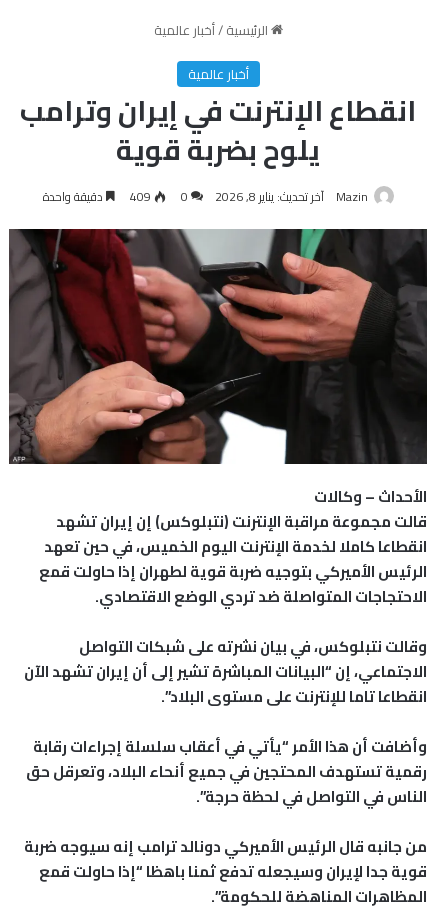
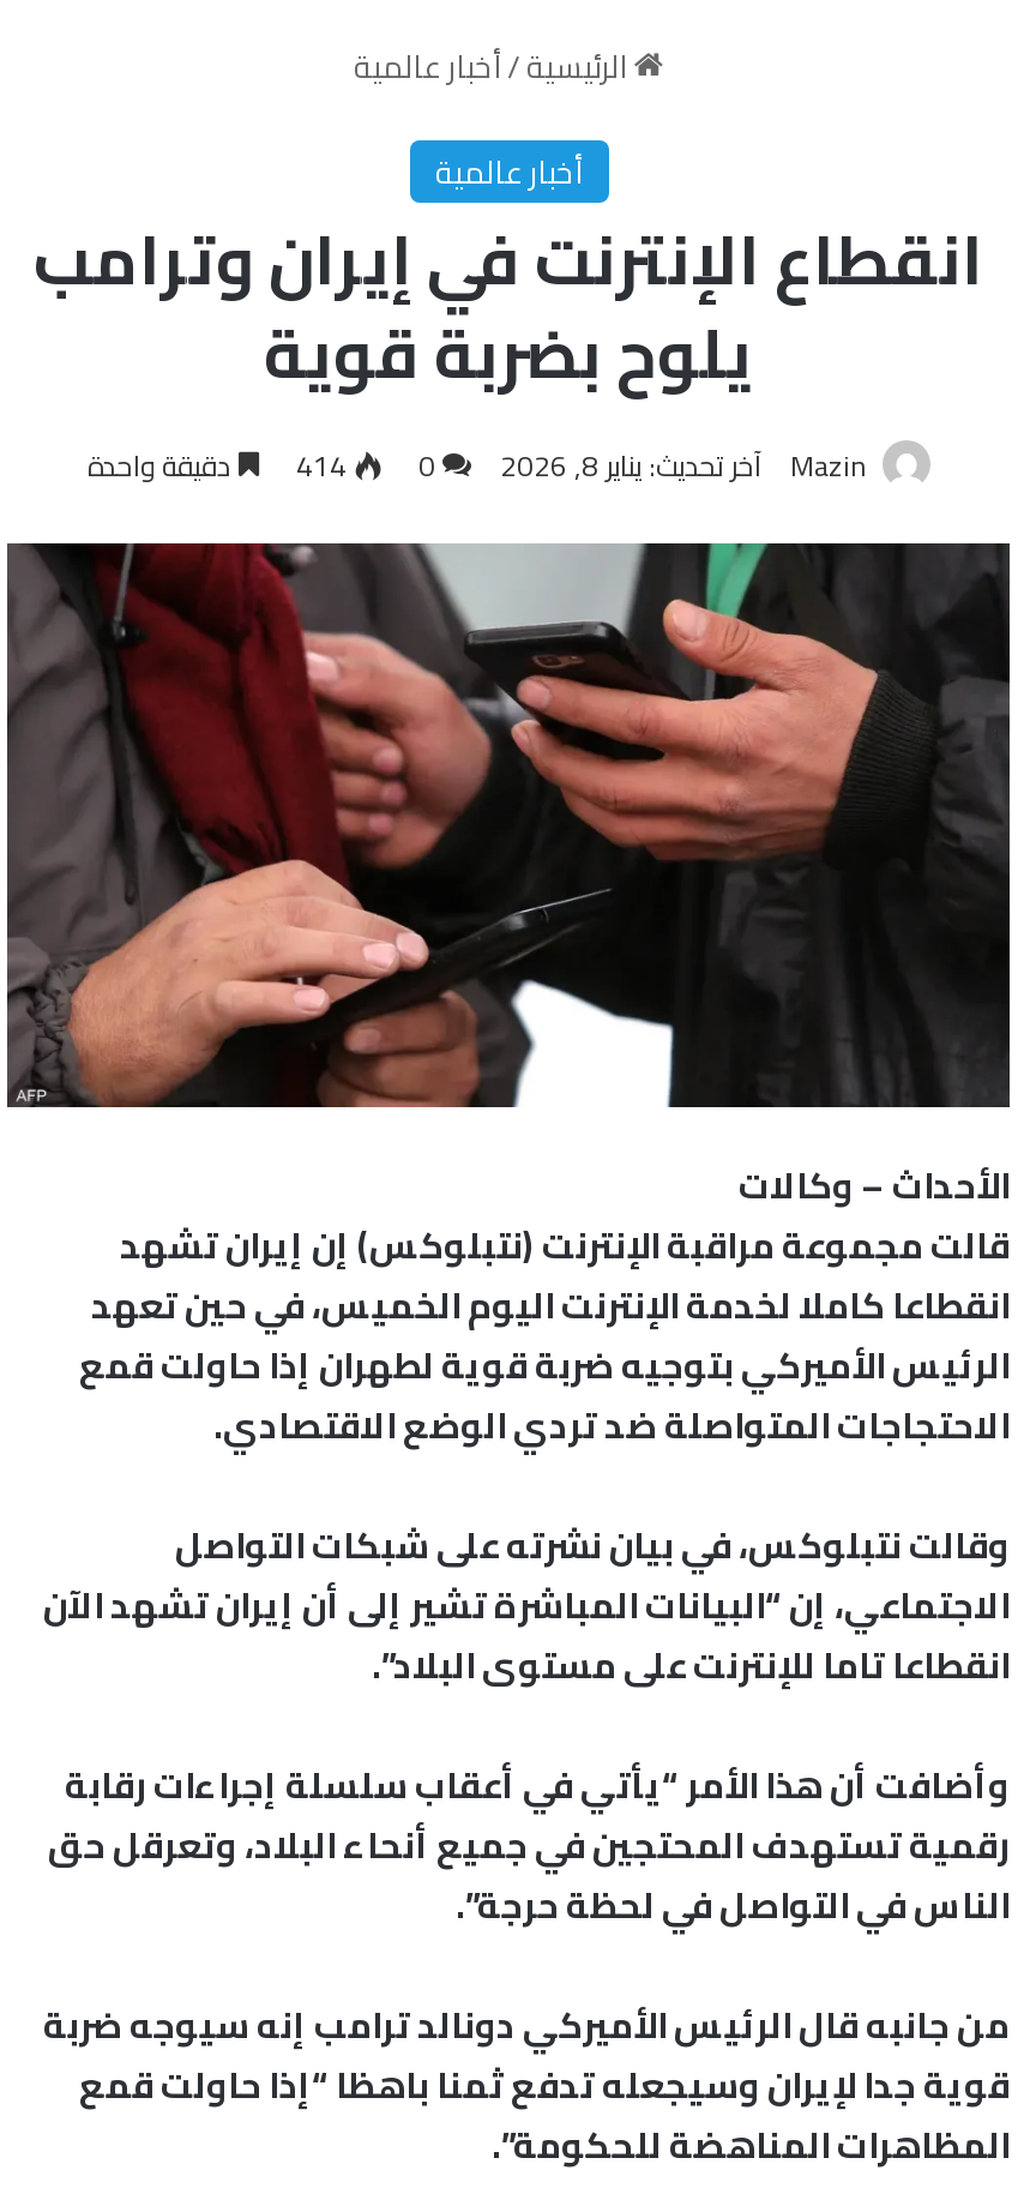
- 0 409 دقيقة واحدة
+ 0 414 دقيقة واحدة
